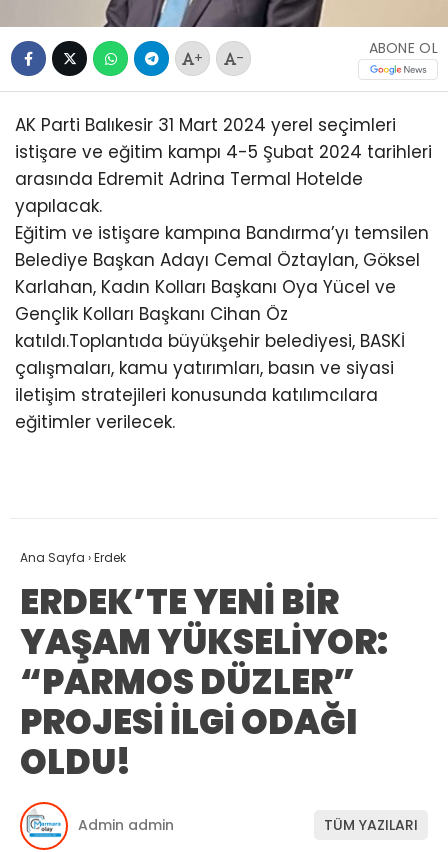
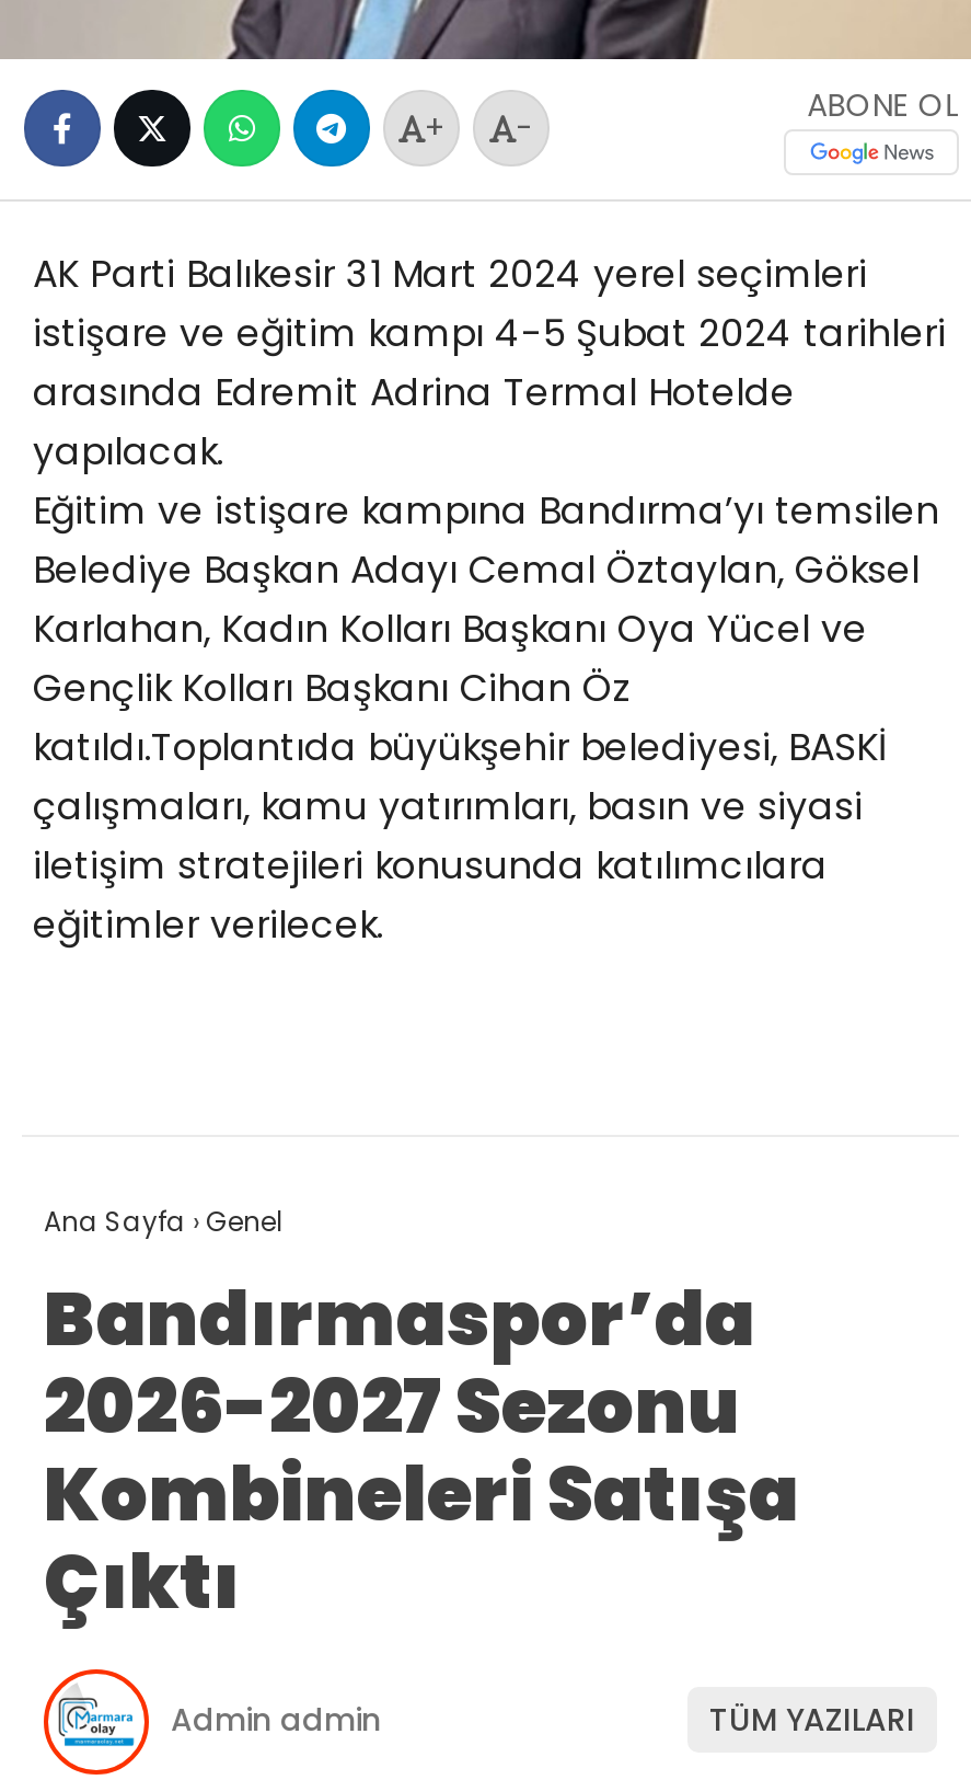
- Ana Sayfa › Erdek
- ERDEK’TE YENİ BİR
- YAŞAM YÜKSELİYOR:
- “PARMOS DÜZLER”
- PROJESİ İLGİ ODAĞI
- OLDU!
+ Ana Sayfa › Genel
+ Bandırmaspor’da
+ 2026-2027 Sezonu
+ Kombineleri Satışa
+ Çıktı
